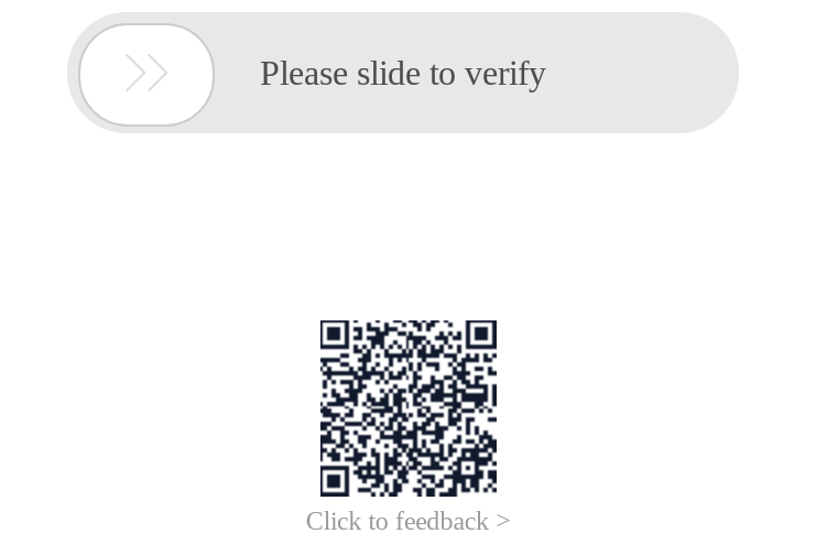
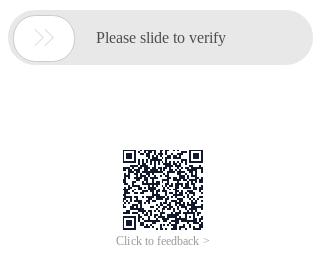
- [image]
+ [image]
